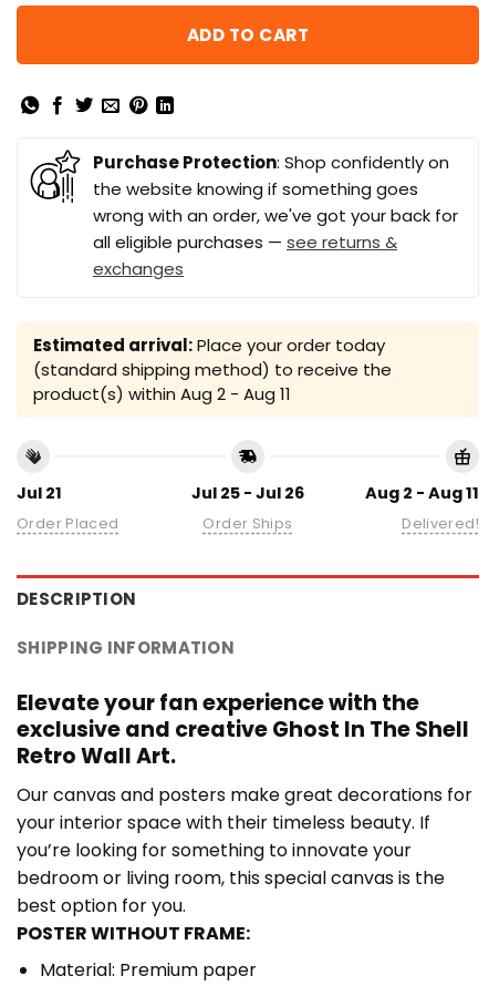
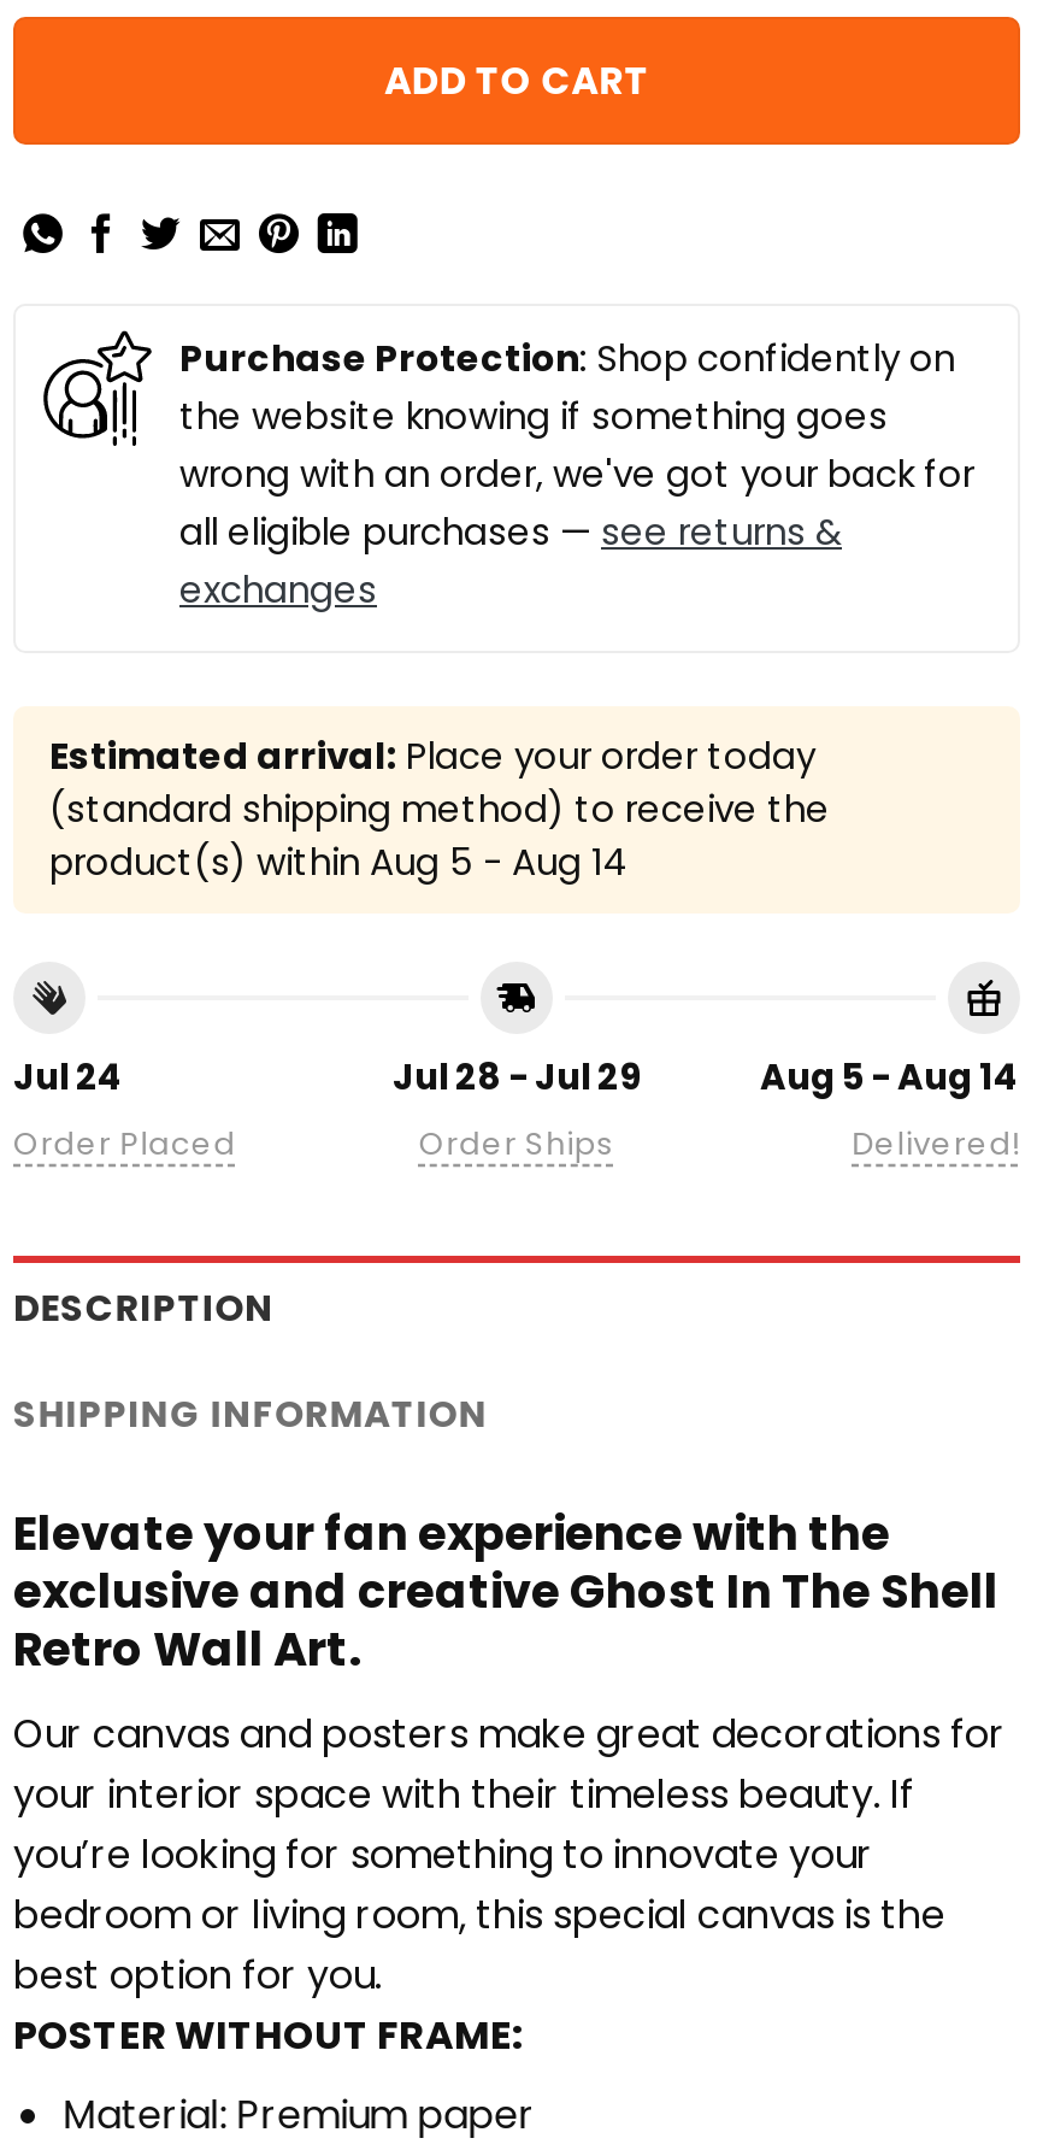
- product(s) within Aug 2 - Aug 11
+ product(s) within Aug 5 - Aug 14

- Jul 21
+ Jul 24

- Jul 25 - Jul 26
+ Jul 28 - Jul 29

- Aug 2 - Aug 11
+ Aug 5 - Aug 14
